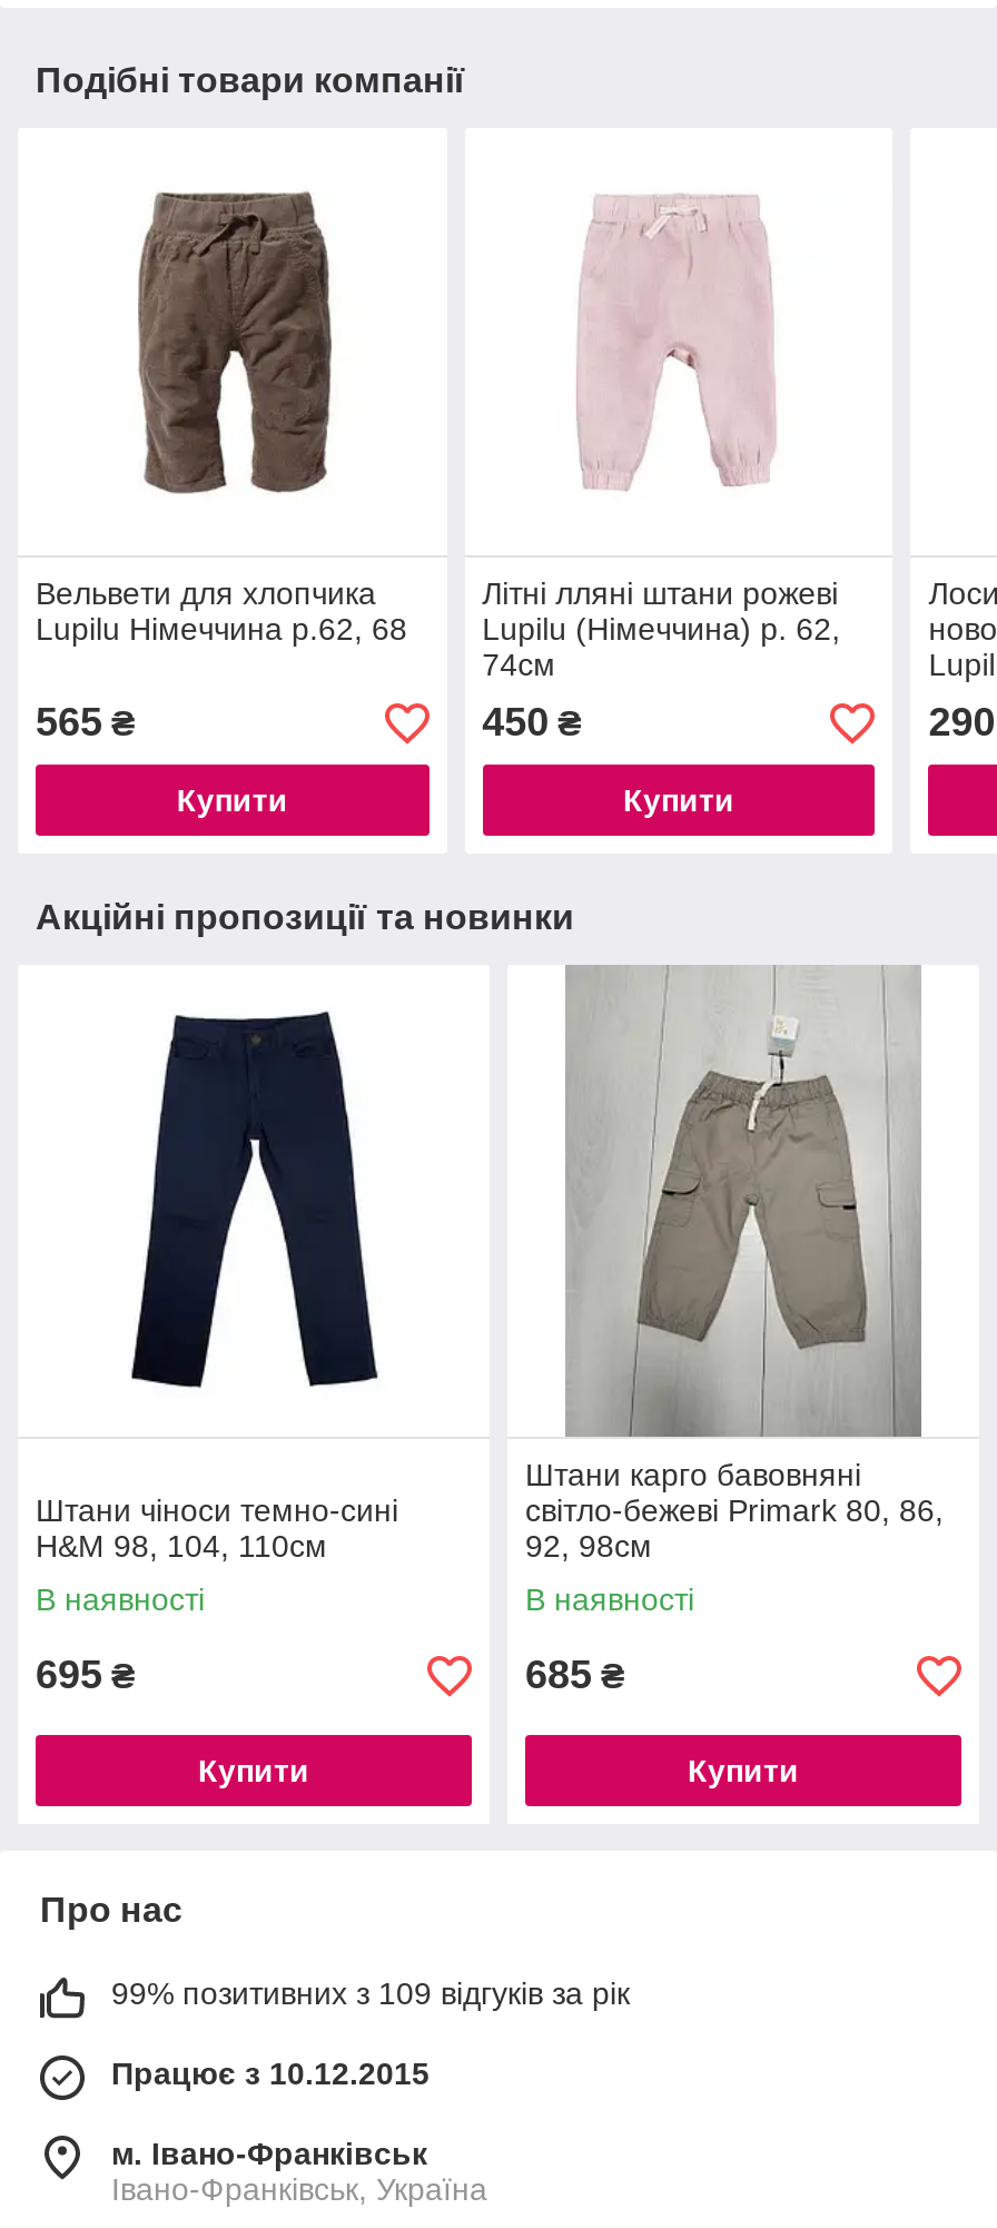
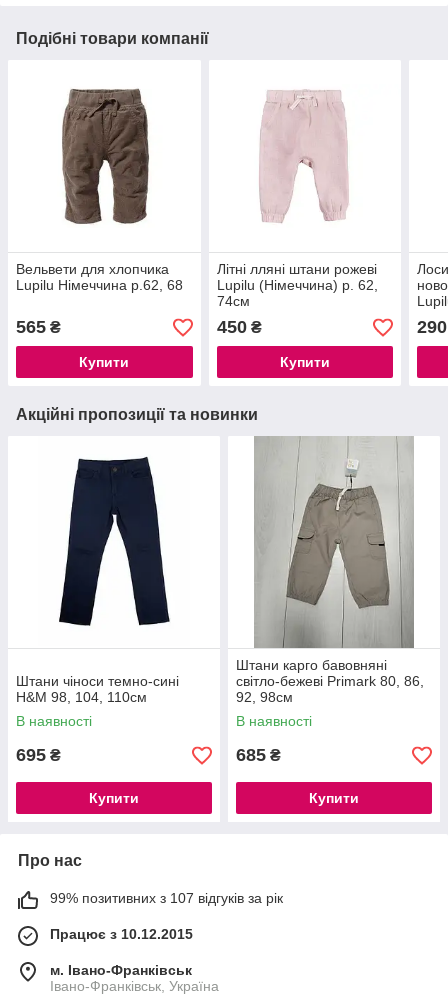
- 99% позитивних з 109 відгуків за рік
+ 99% позитивних з 107 відгуків за рік
